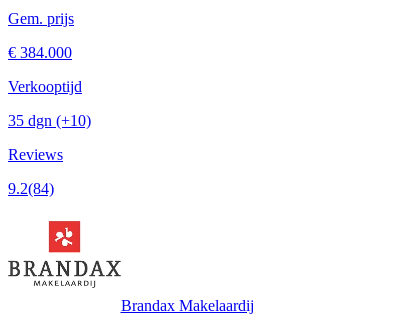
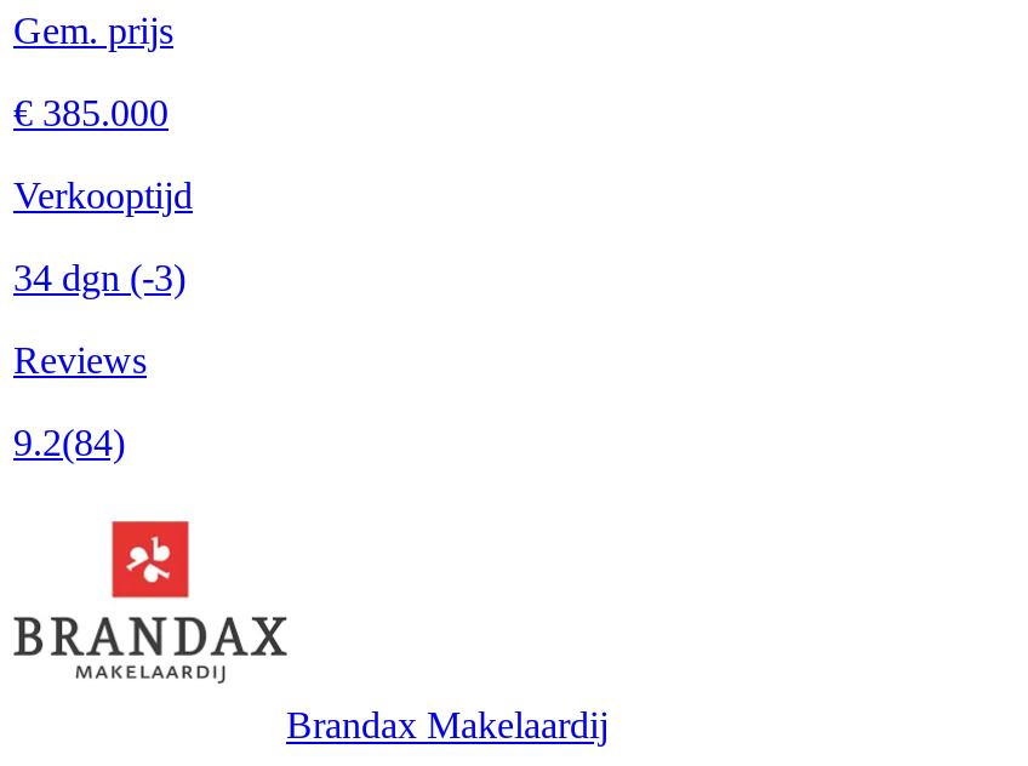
- € 384.000
+ € 385.000

- 35 dgn (+10)
+ 34 dgn (-3)
